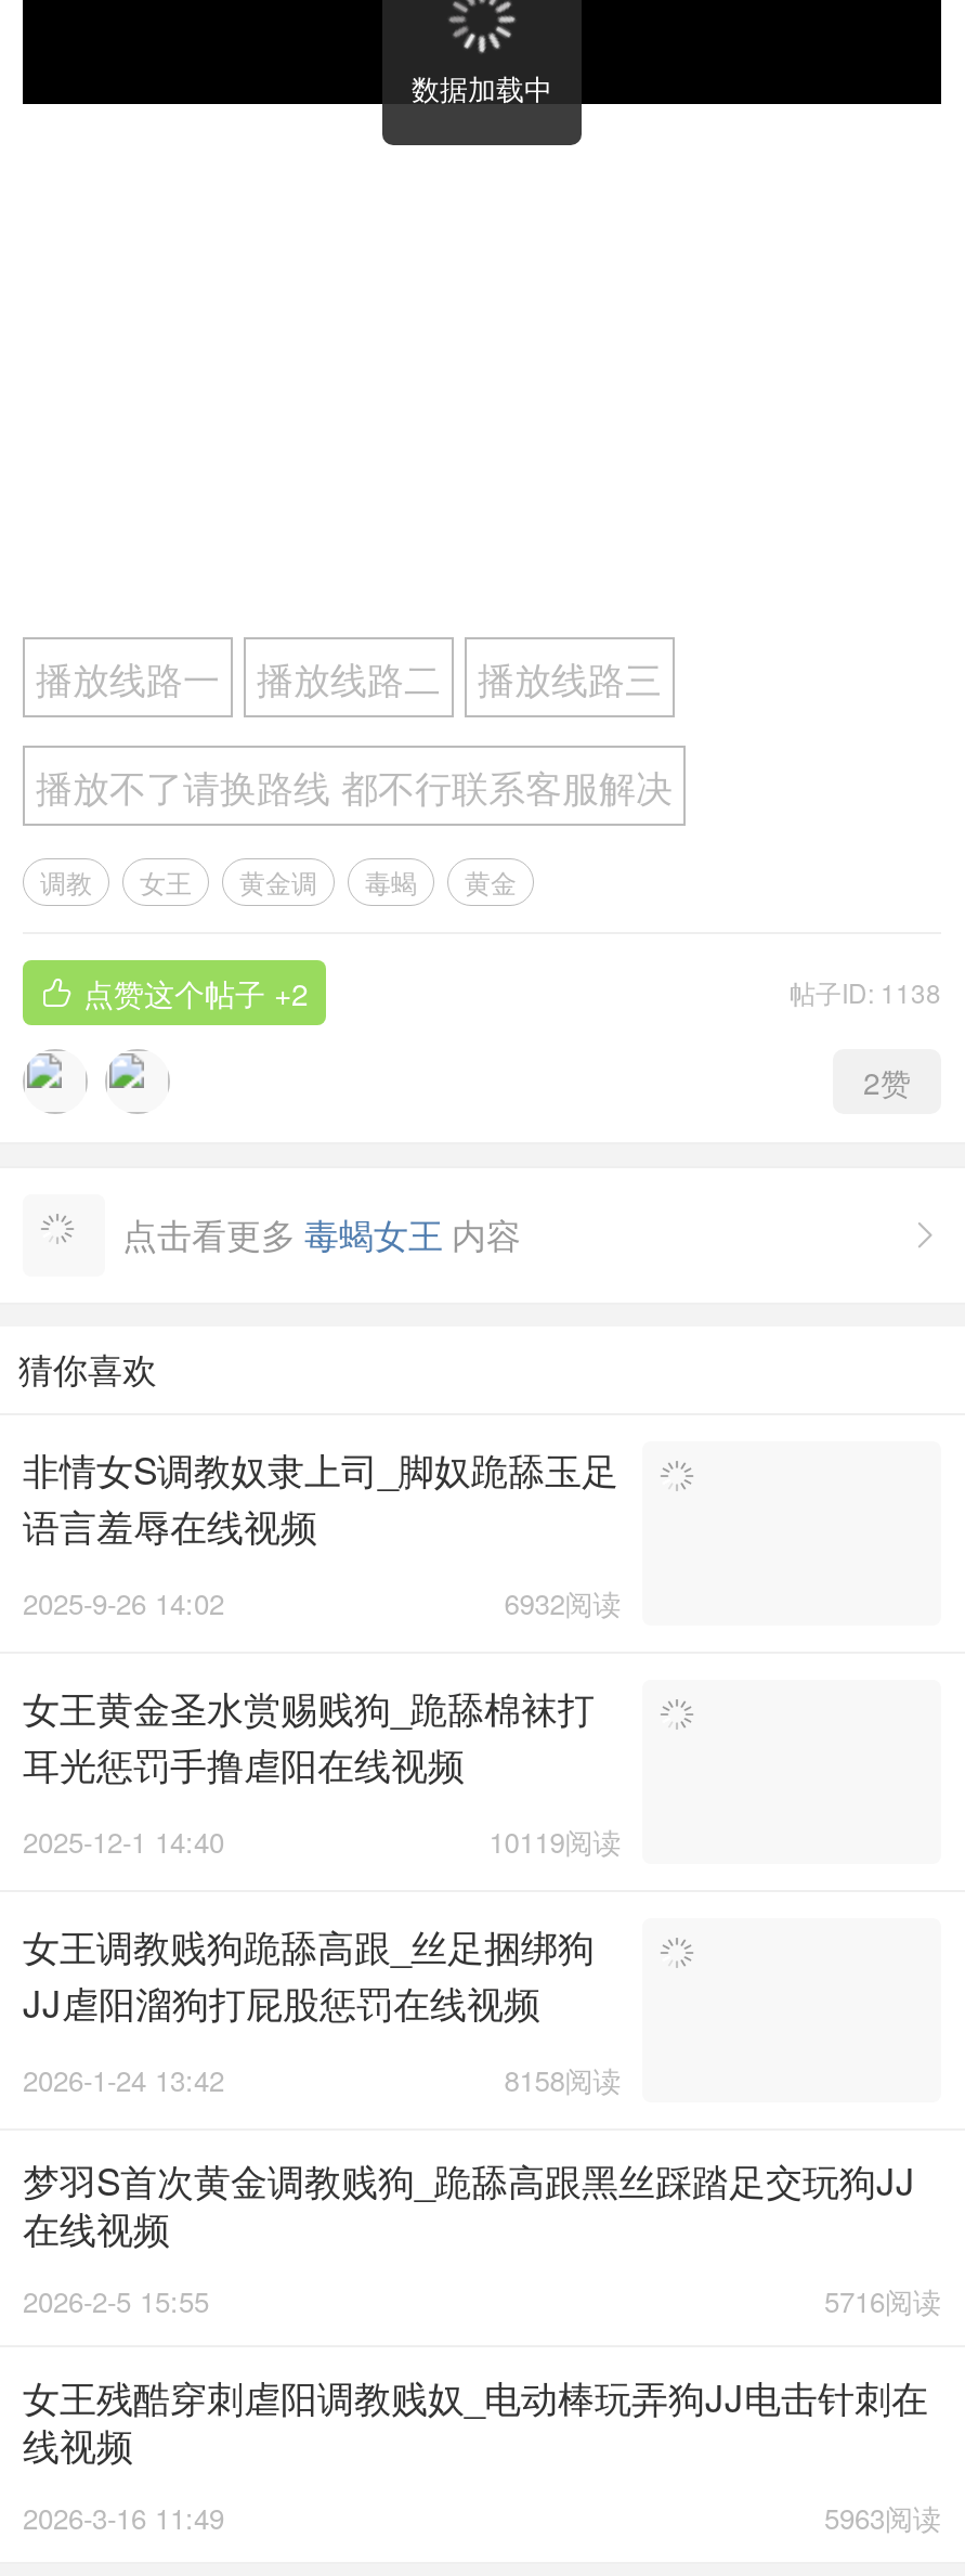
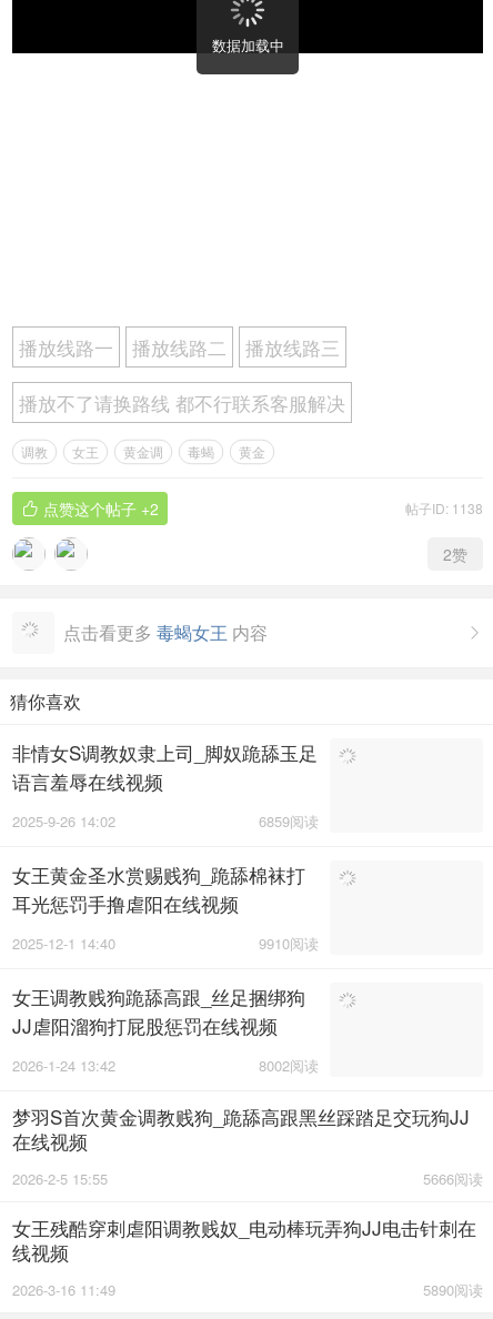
- 6932阅读
+ 6859阅读

- 10119阅读
+ 9910阅读

- 8158阅读
+ 8002阅读

- 5716阅读
+ 5666阅读

- 5963阅读
+ 5890阅读
